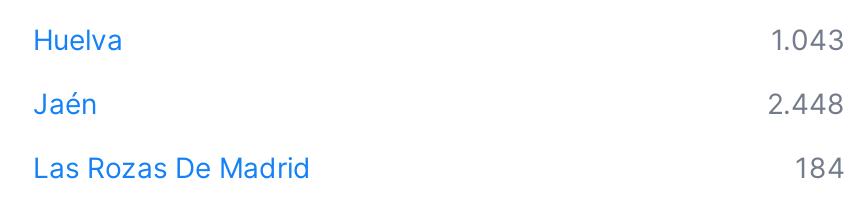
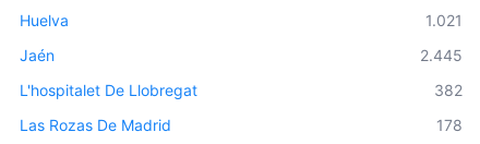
- 1.043
+ 1.021

- 2.448
+ 2.445
+ L'hospitalet De Llobregat
+ 382

- 184
+ 178
